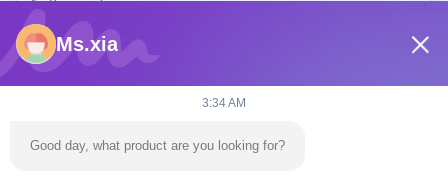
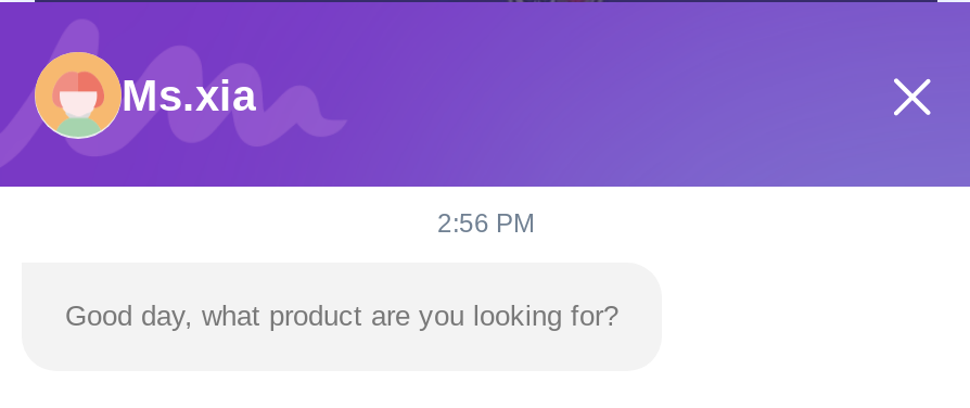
- 3:34 AM
+ 2:56 PM
